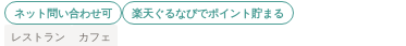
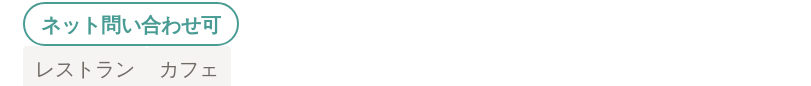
- 楽天ぐるなびでポイント貯まる
